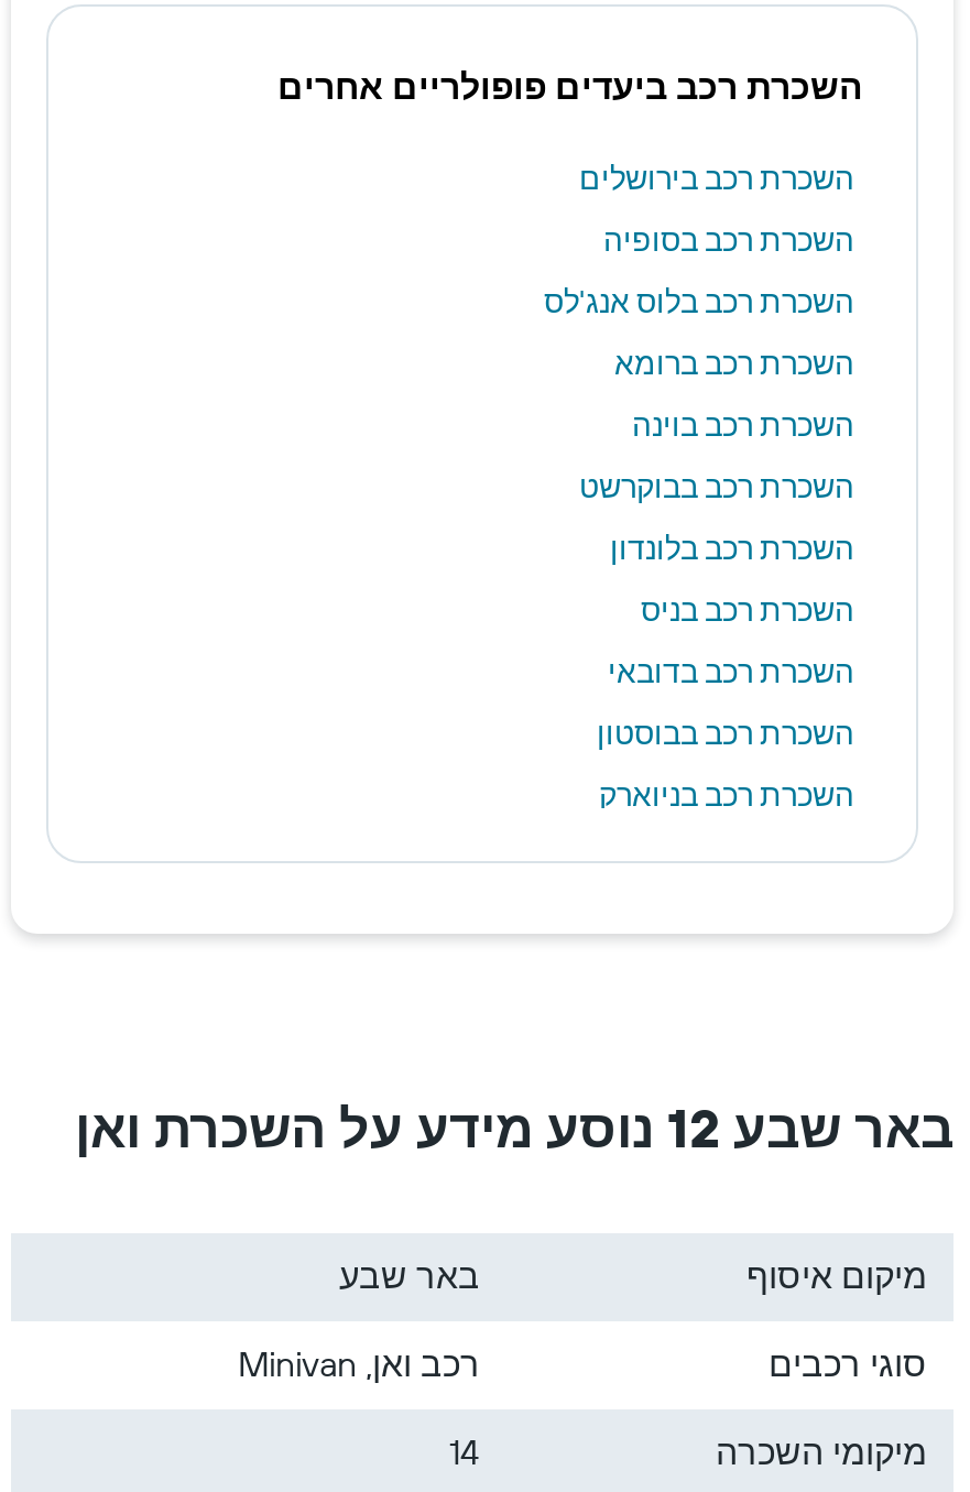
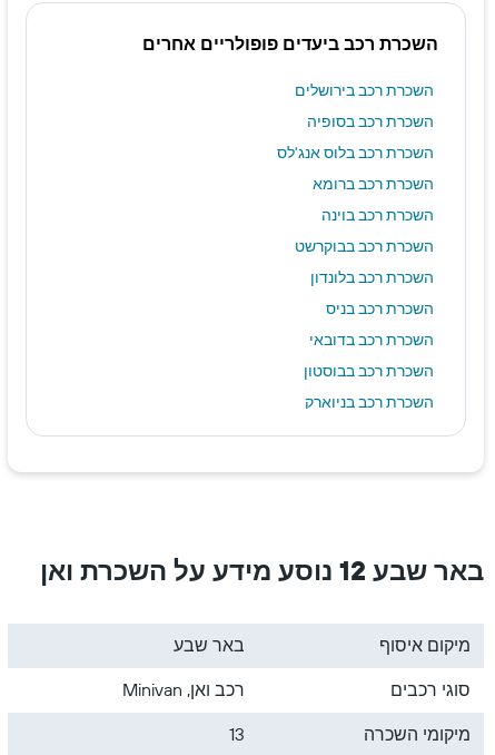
- 14
+ 13
